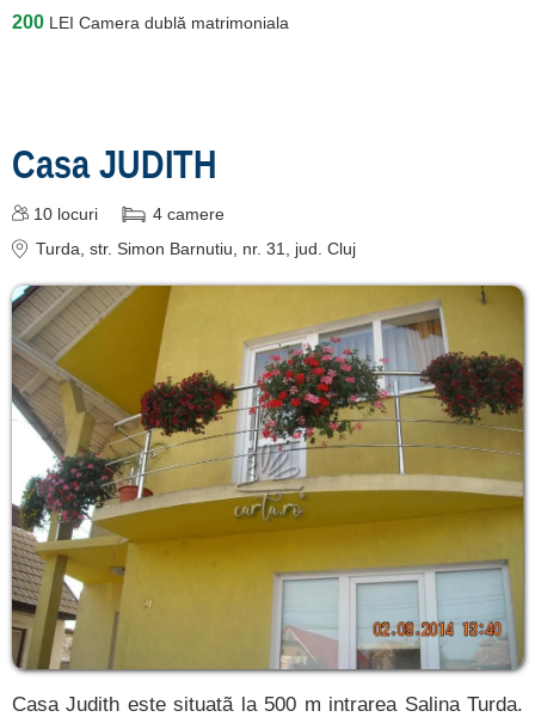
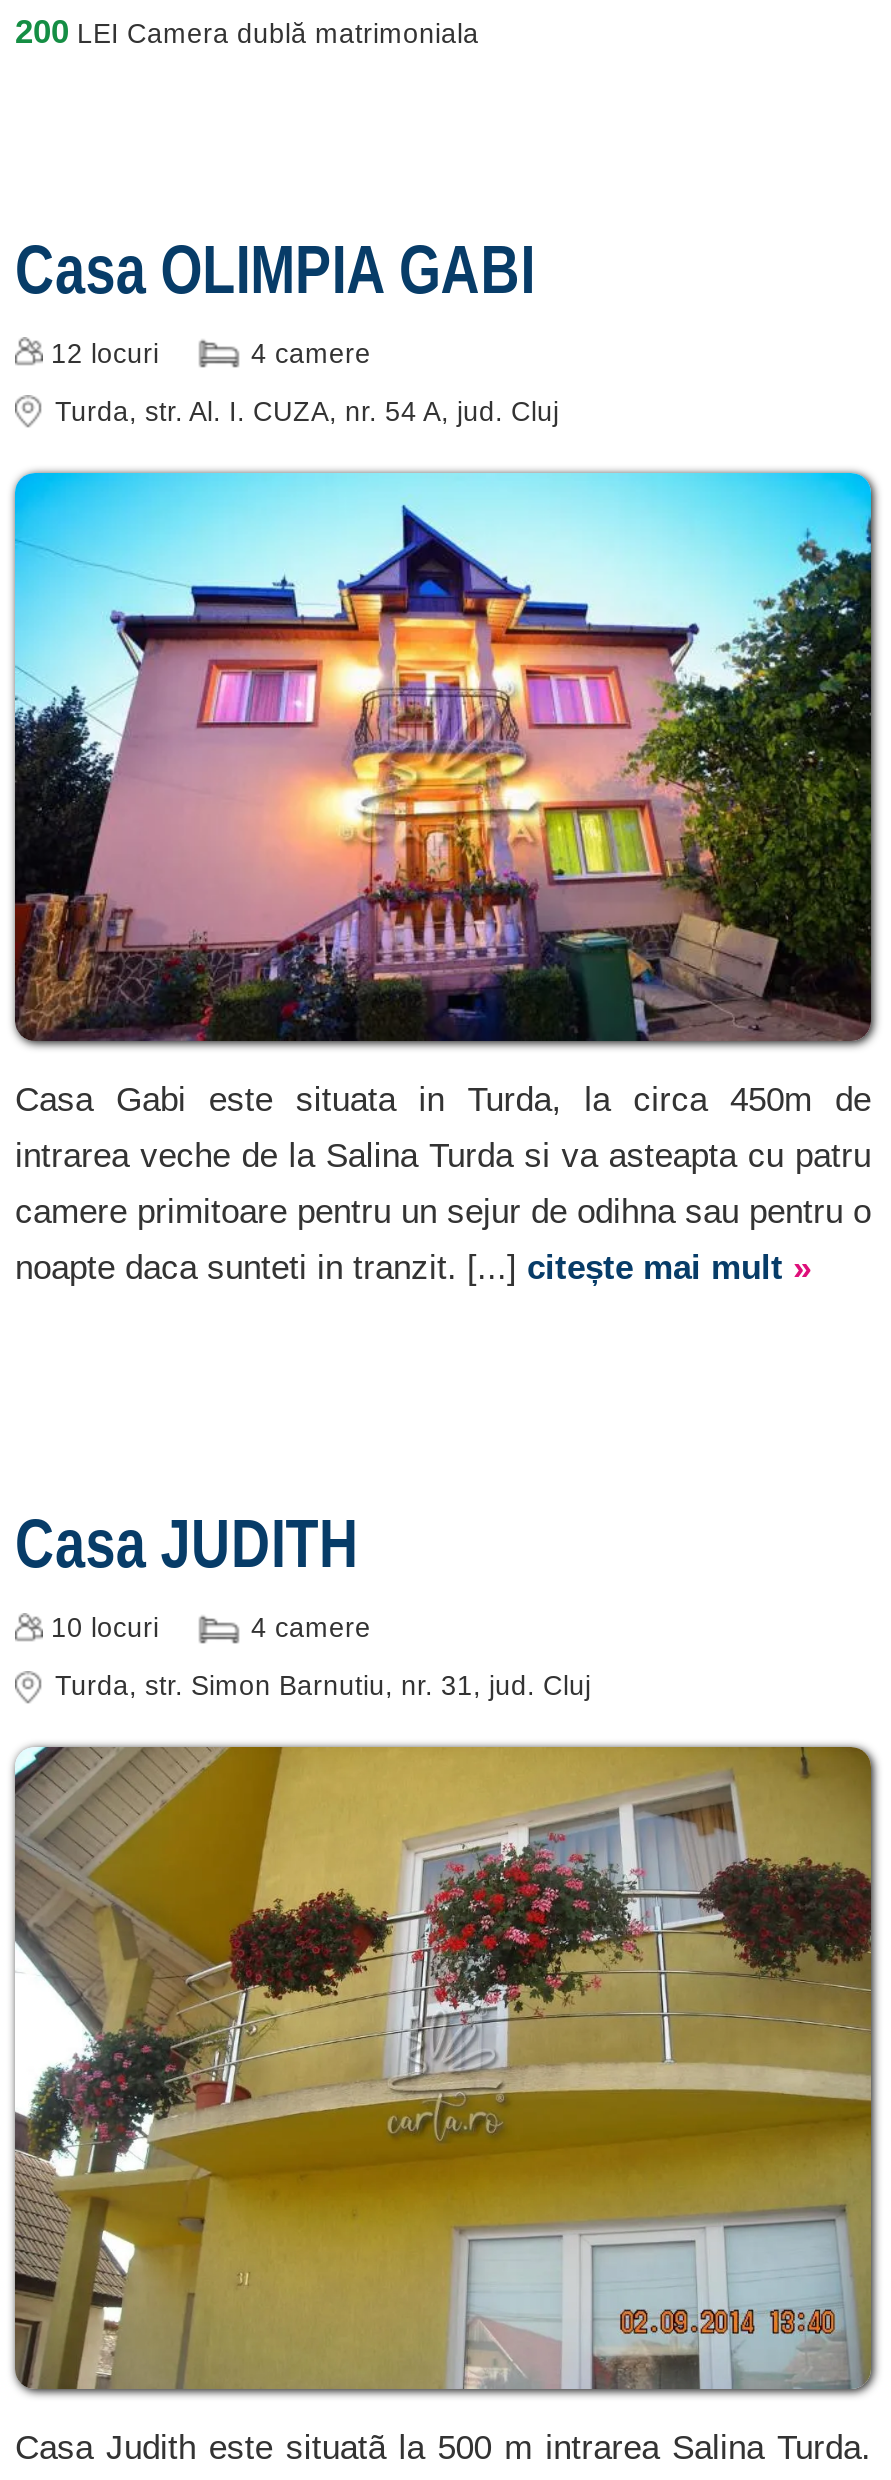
+ [image]
+ Casa Gabi este situata in Turda, la circa 450m de
+ intrarea veche de la Salina Turda si va asteapta cu patru
+ camere primitoare pentru un sejur de odihna sau pentru o
+ noapte daca sunteti in tranzit. [...] citește mai mult»

+ Casa OLIMPIA GABI
+ 12 locuri
+ 4 camere
+ Turda, str. Al. I. CUZA, nr. 54 A, jud. Cluj
